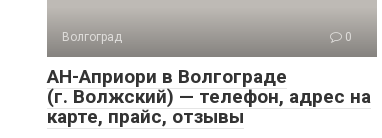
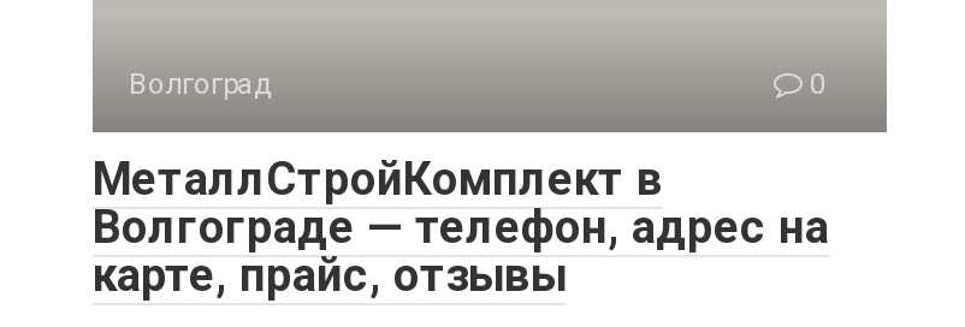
- АН-Априори в Волгограде
- (г. Волжский) — телефон, адрес на
+ МеталлСтройКомплект в
+ Волгограде — телефон, адрес на
